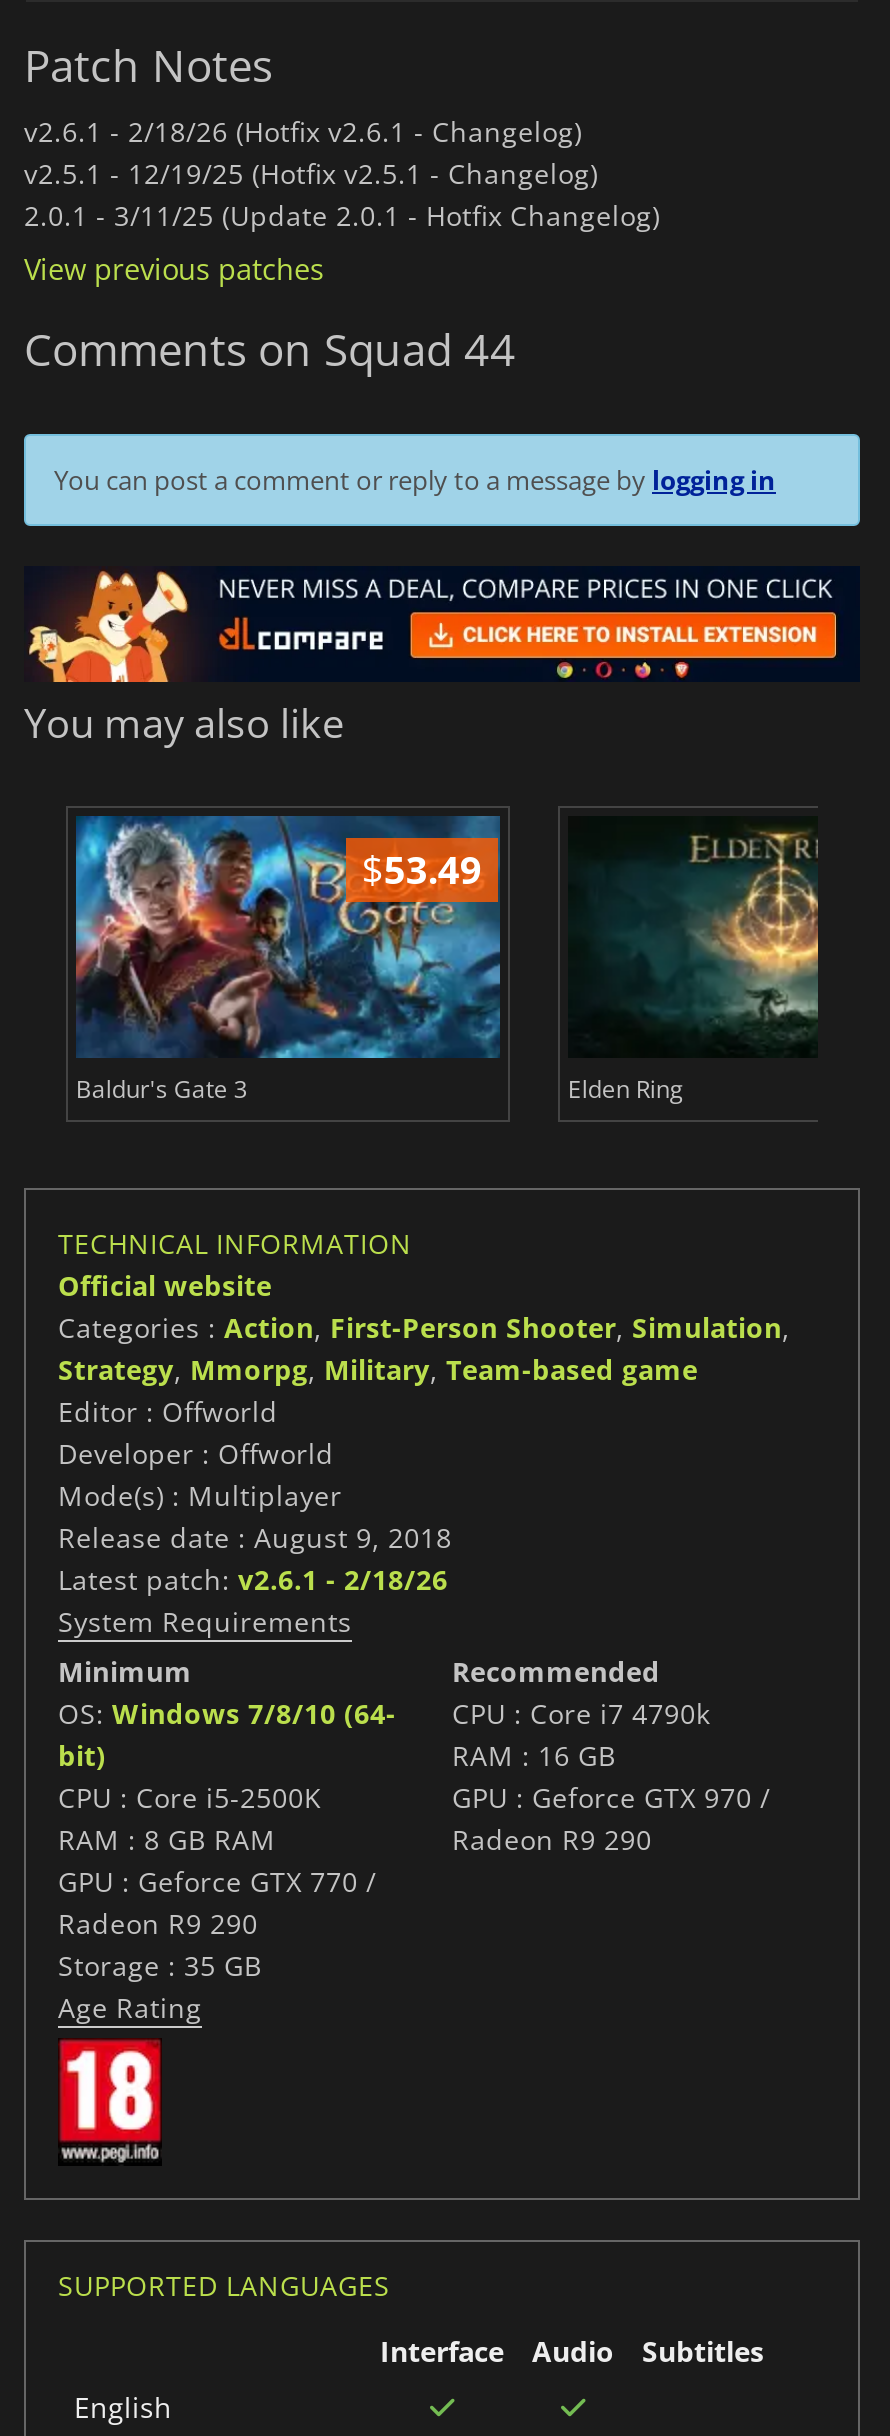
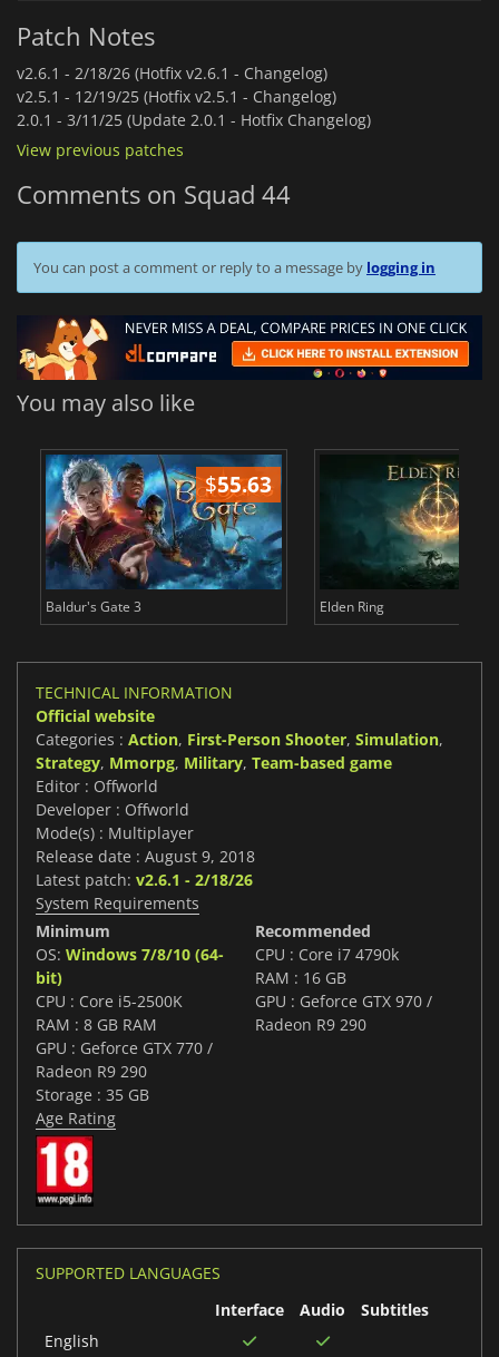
- $53.49
+ $55.63
